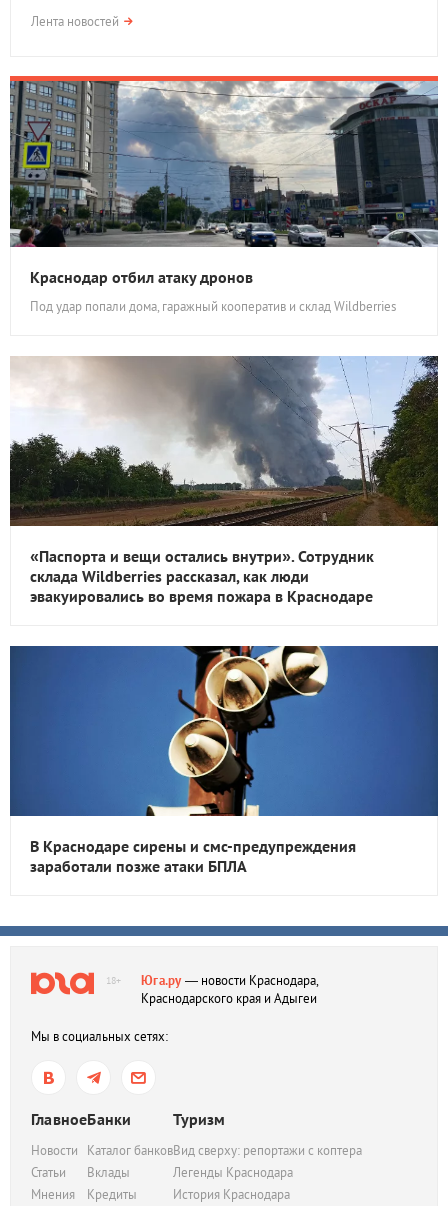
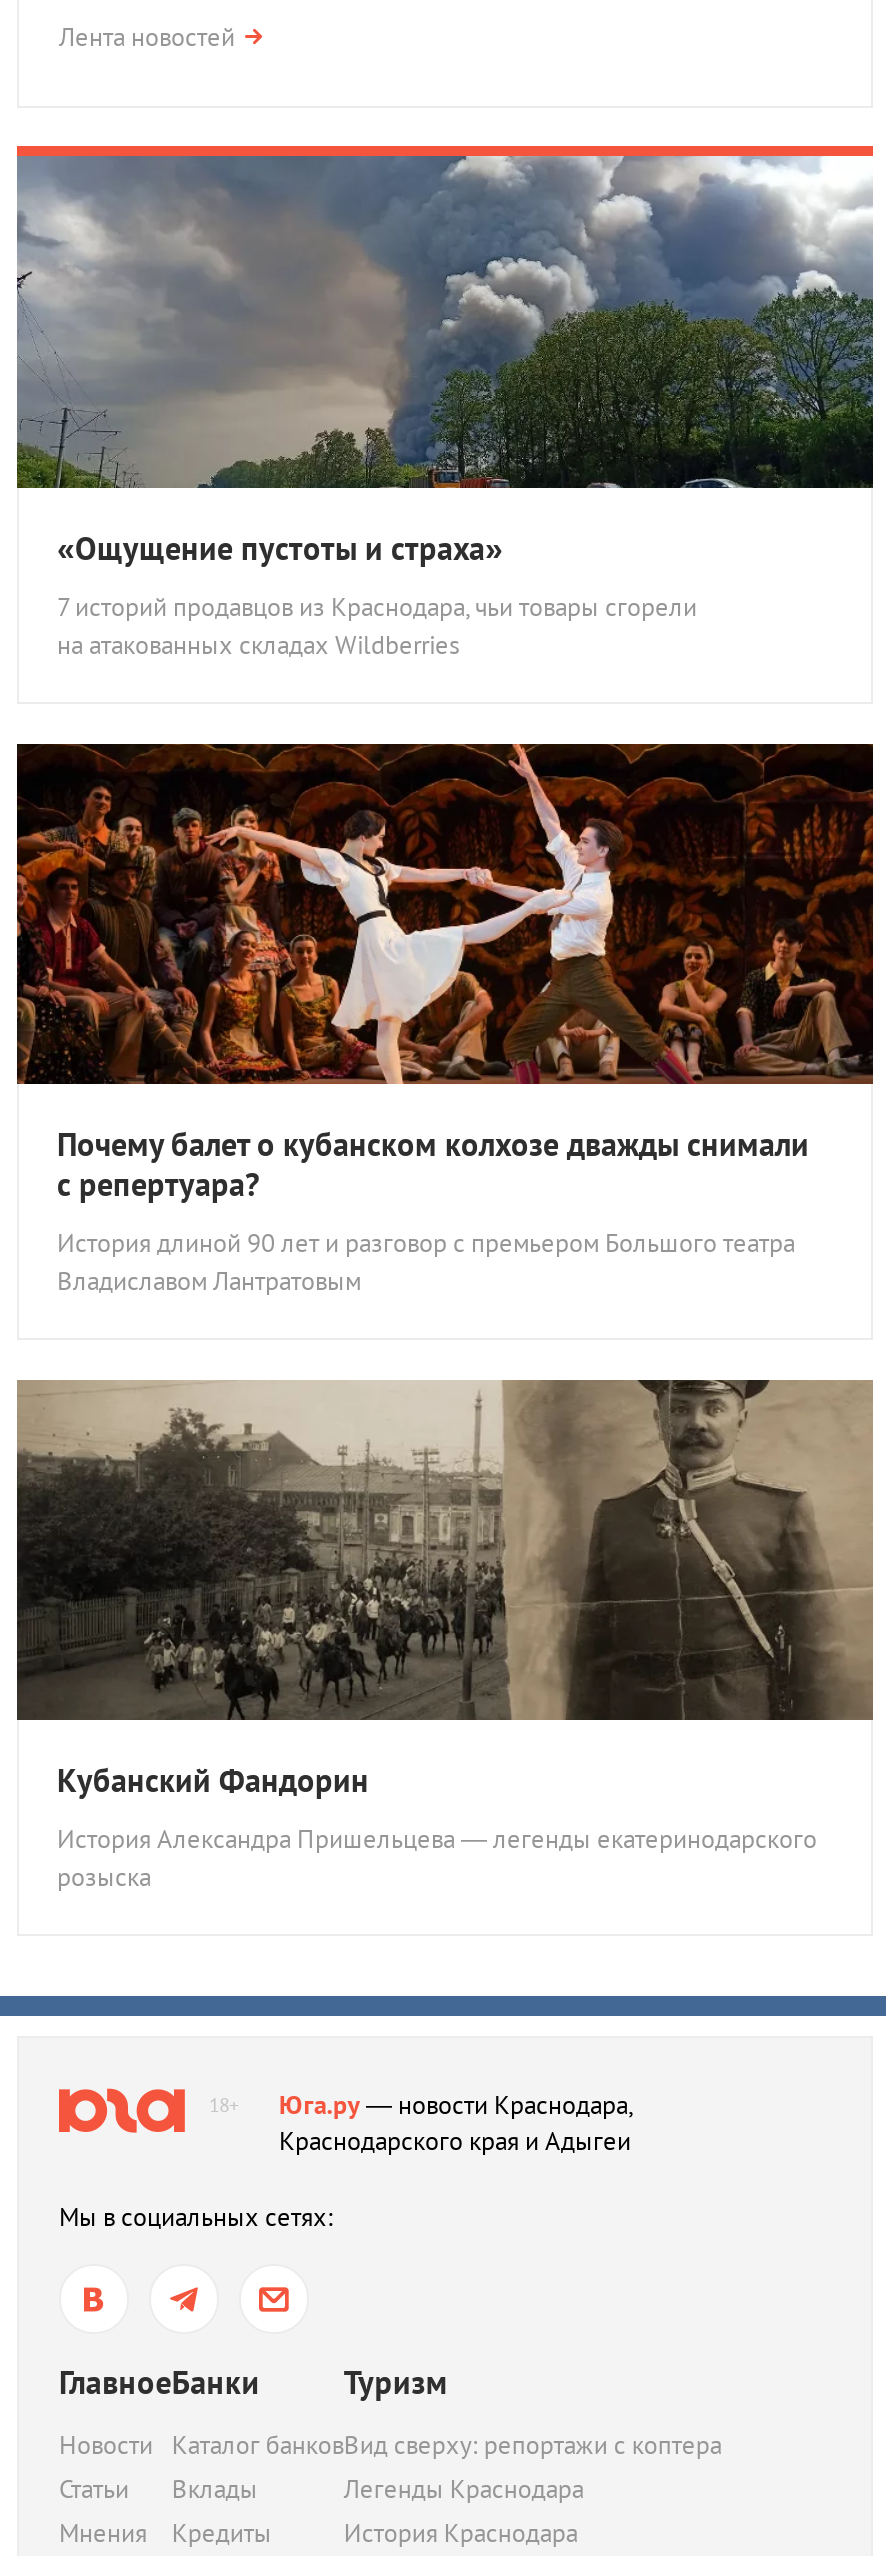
- [image]
- Краснодар отбил атаку дронов
- Под удар попали дома, гаражный кооператив и склад Wildberries
+ [image]
+ «Ощущение пустоты и страха»
+ 7 историй продавцов из Краснодара, чьи товары сгорели
+ на атакованных складах Wildberries

- [image]
- «Паспорта и вещи остались внутри». Сотрудник
- склада Wildberries рассказал, как люди
- эвакуировались во время пожара в Краснодаре
+ [image]
+ Почему балет о кубанском колхозе дважды снимали
+ с репертуара?
+ История длиной 90 лет и разговор с премьером Большого театра
+ Владиславом Лантратовым

- [image]
- В Краснодаре сирены и смс-предупреждения
- заработали позже атаки БПЛА
+ [image]
+ Кубанский Фандорин
+ История Александра Пришельцева — легенды екатеринодарского
+ розыска
